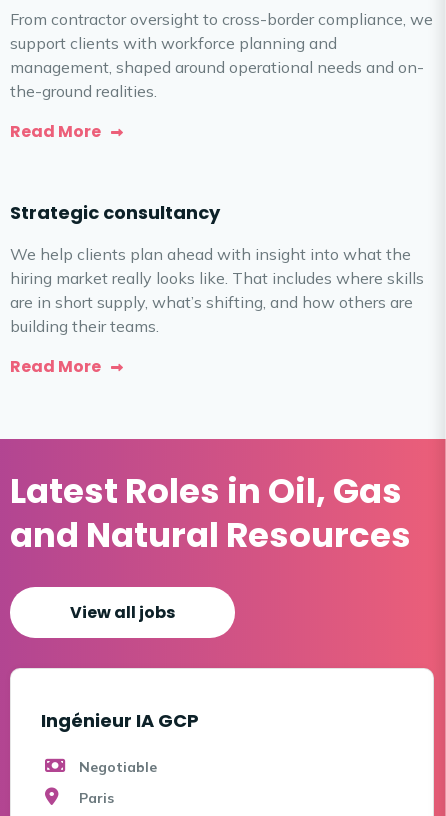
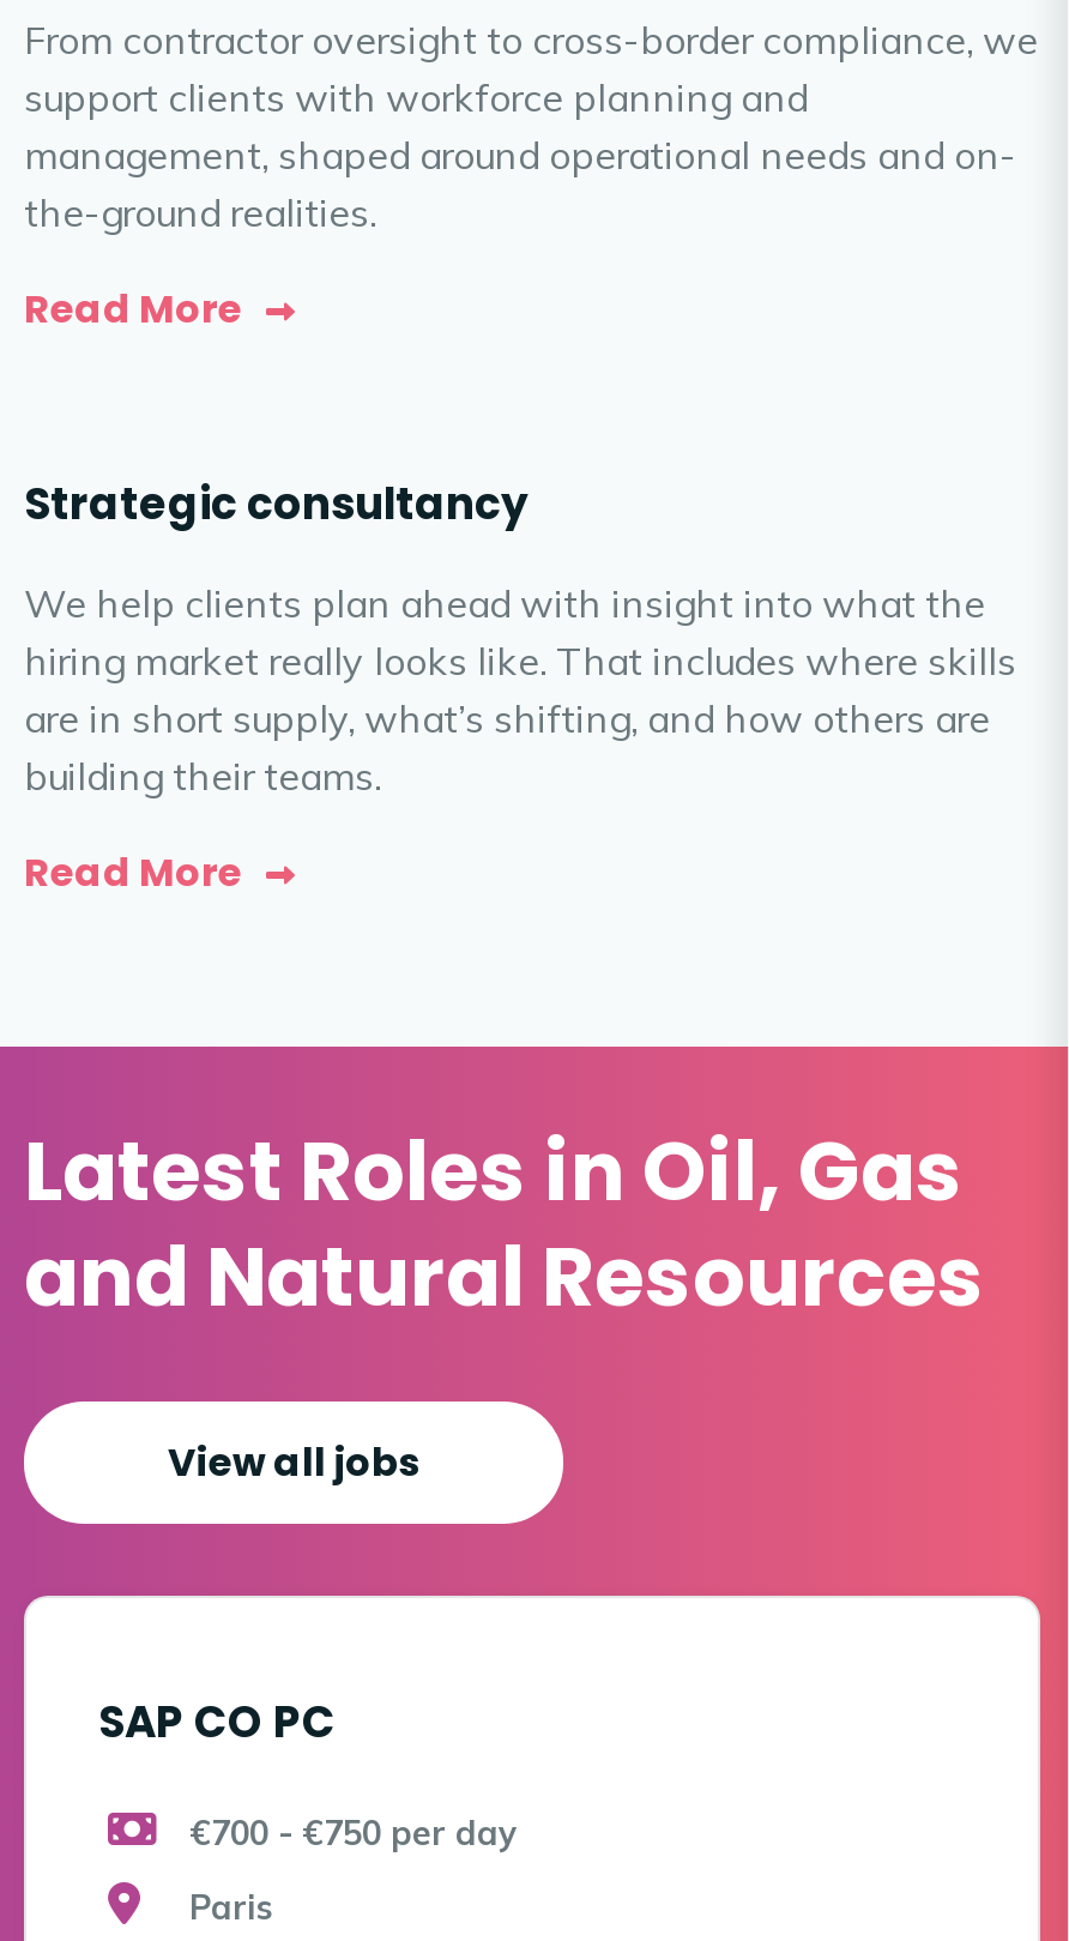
- Ingénieur IA GCP
+ SAP CO PC

- Negotiable
+ €700 - €750 per day
